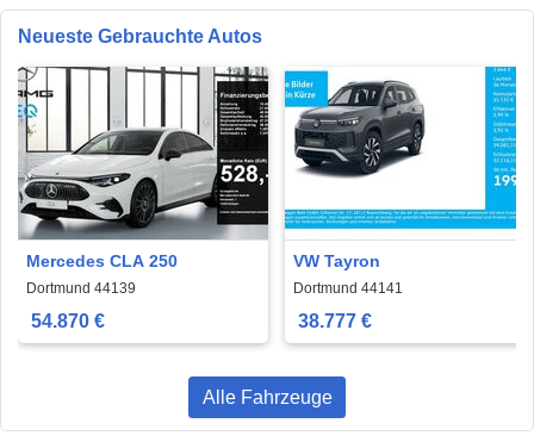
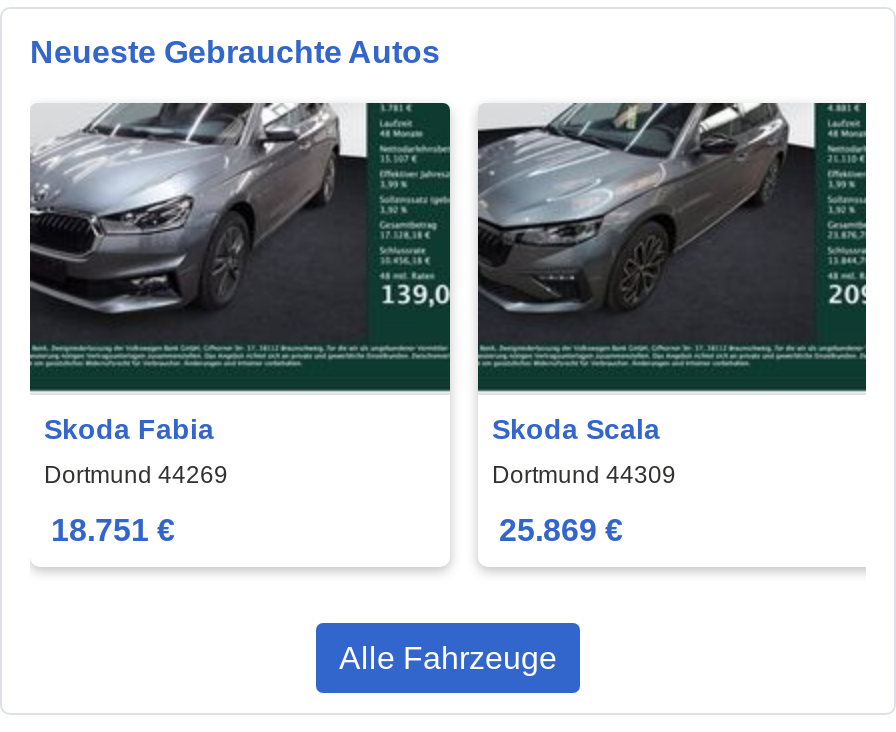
- [image]
- Mercedes CLA 250
+ [image]
+ Skoda Fabia

- [image]
- VW Tayron
+ [image]
+ Skoda Scala

- Dortmund 44139
+ Dortmund 44269

- Dortmund 44141
+ Dortmund 44309

- 54.870 €
+ 18.751 €

- 38.777 €
+ 25.869 €
